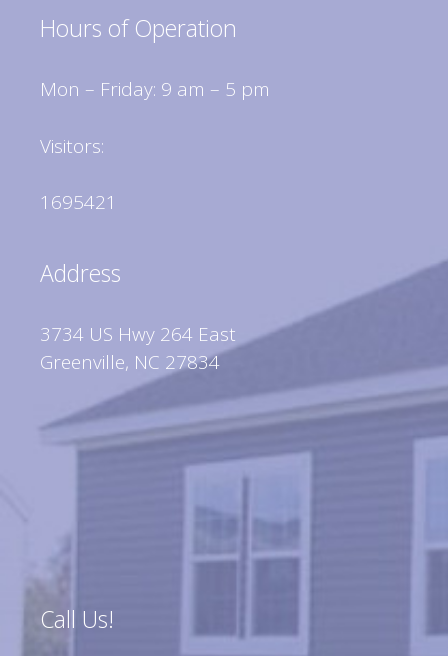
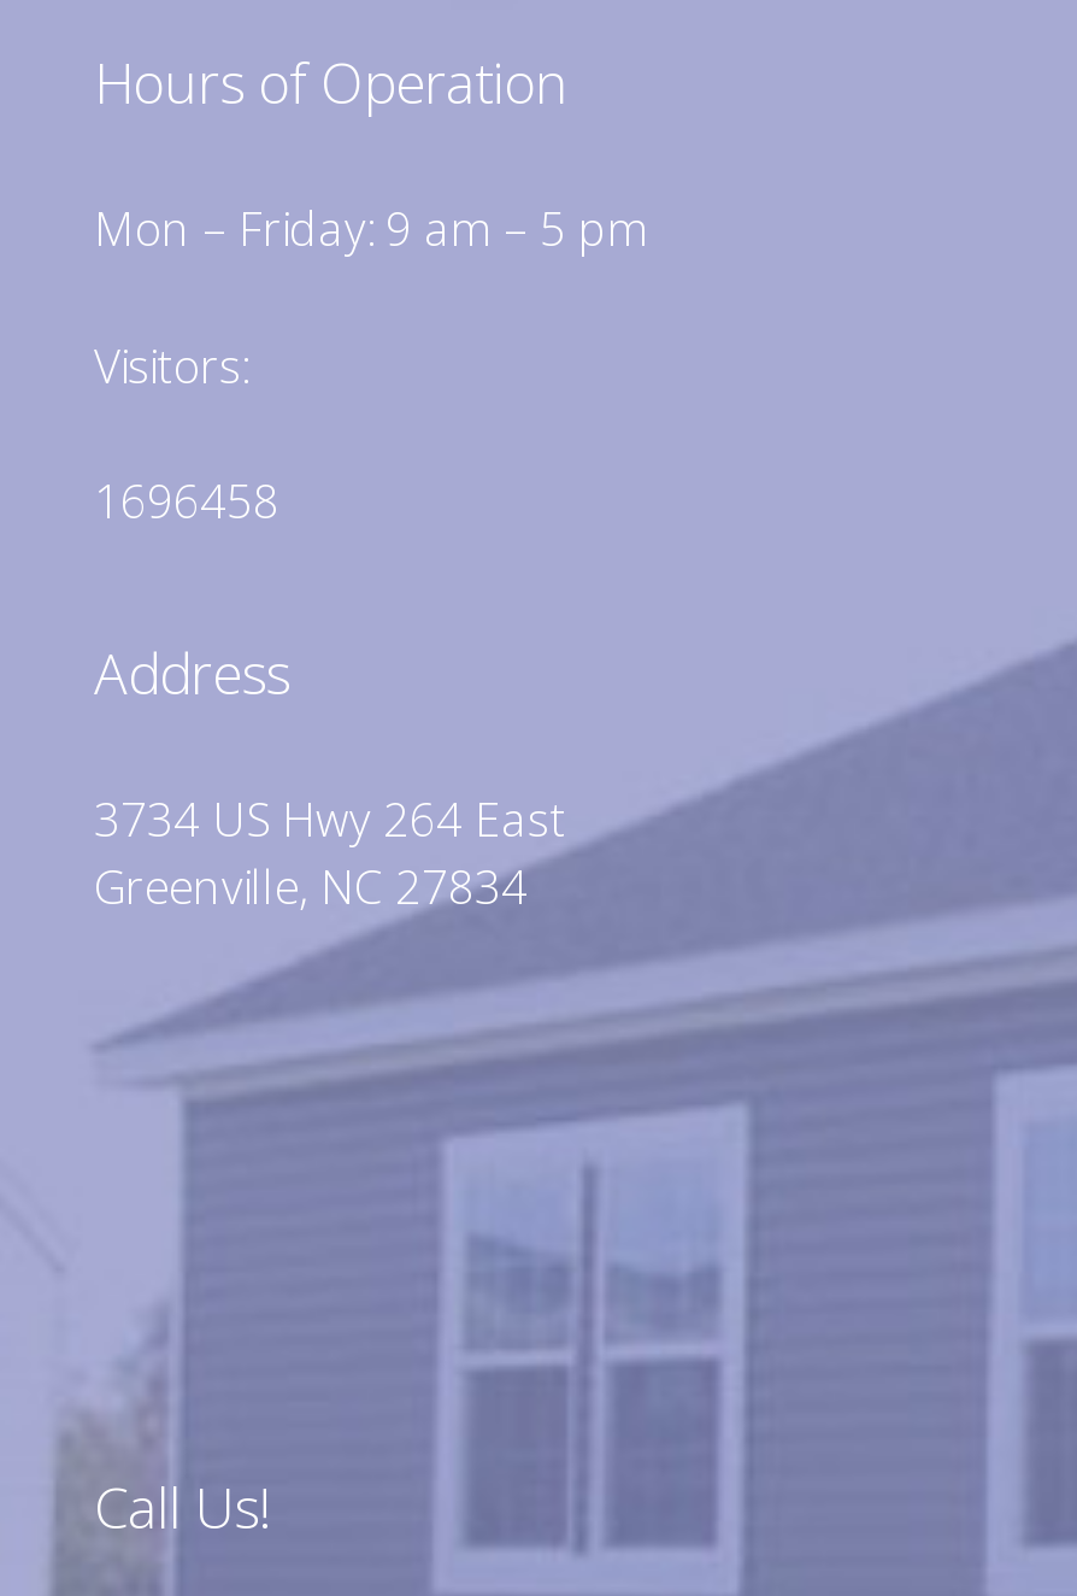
- 1695421
+ 1696458
